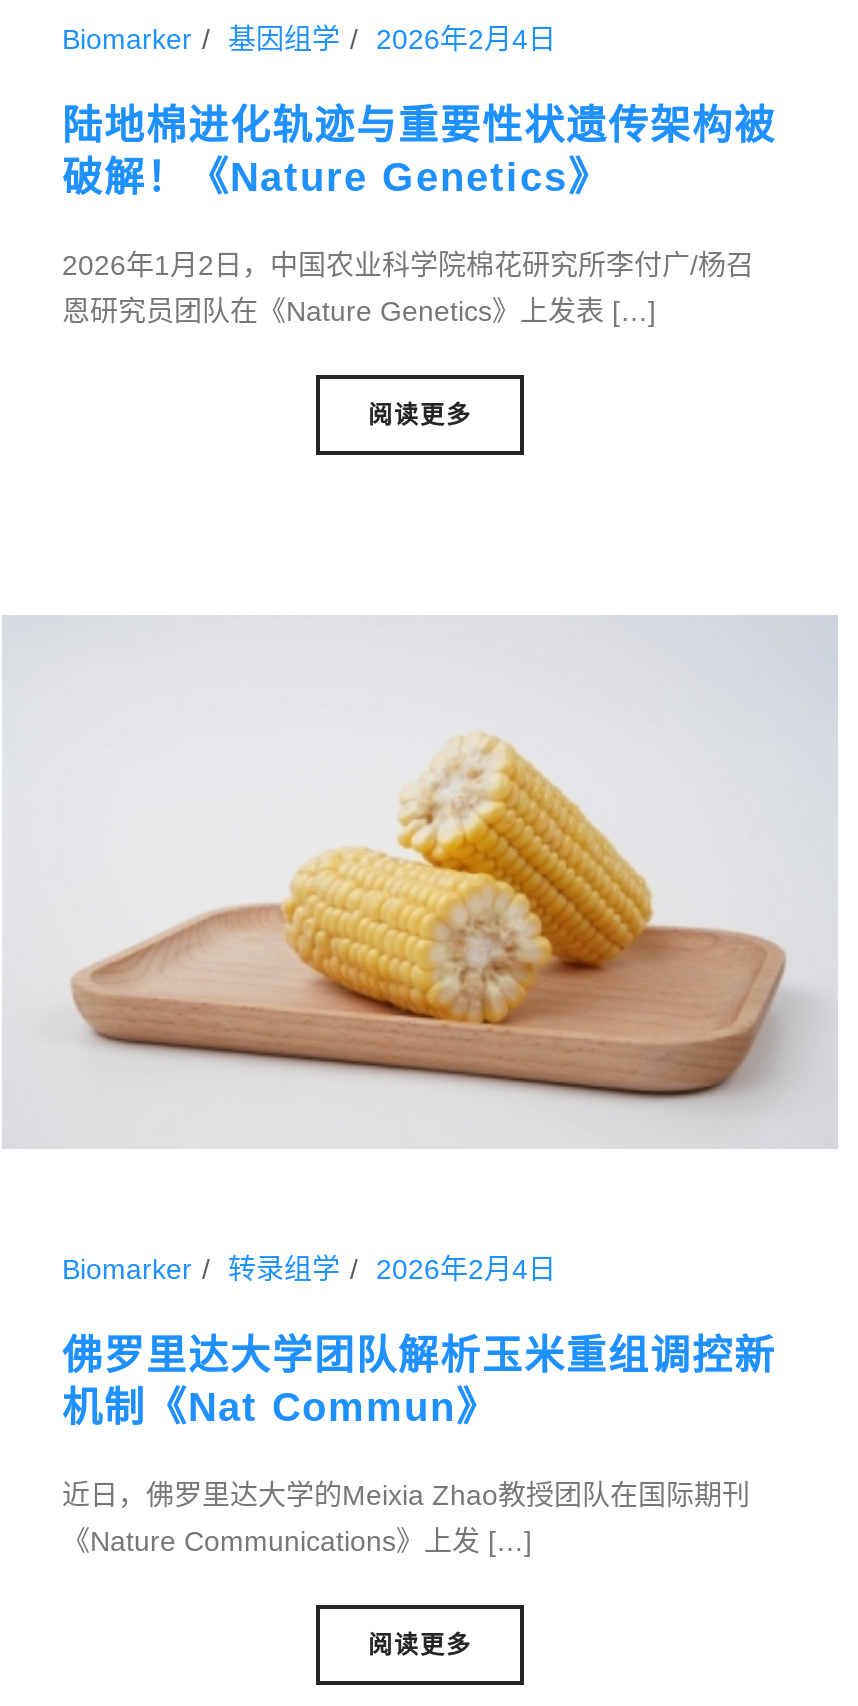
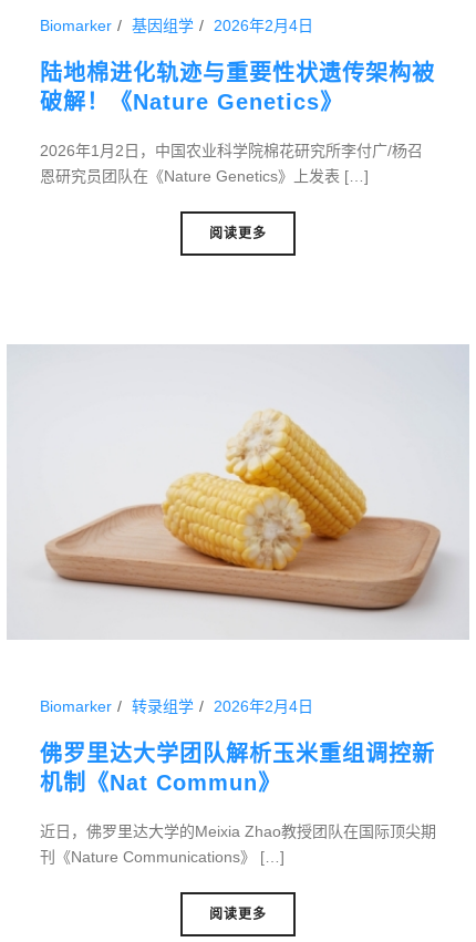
- 近日，佛罗里达大学的Meixia Zhao教授团队在国际期刊
- 《Nature Communications》上发 […]
+ 近日，佛罗里达大学的Meixia Zhao教授团队在国际顶尖期
+ 刊《Nature Communications》 […]
